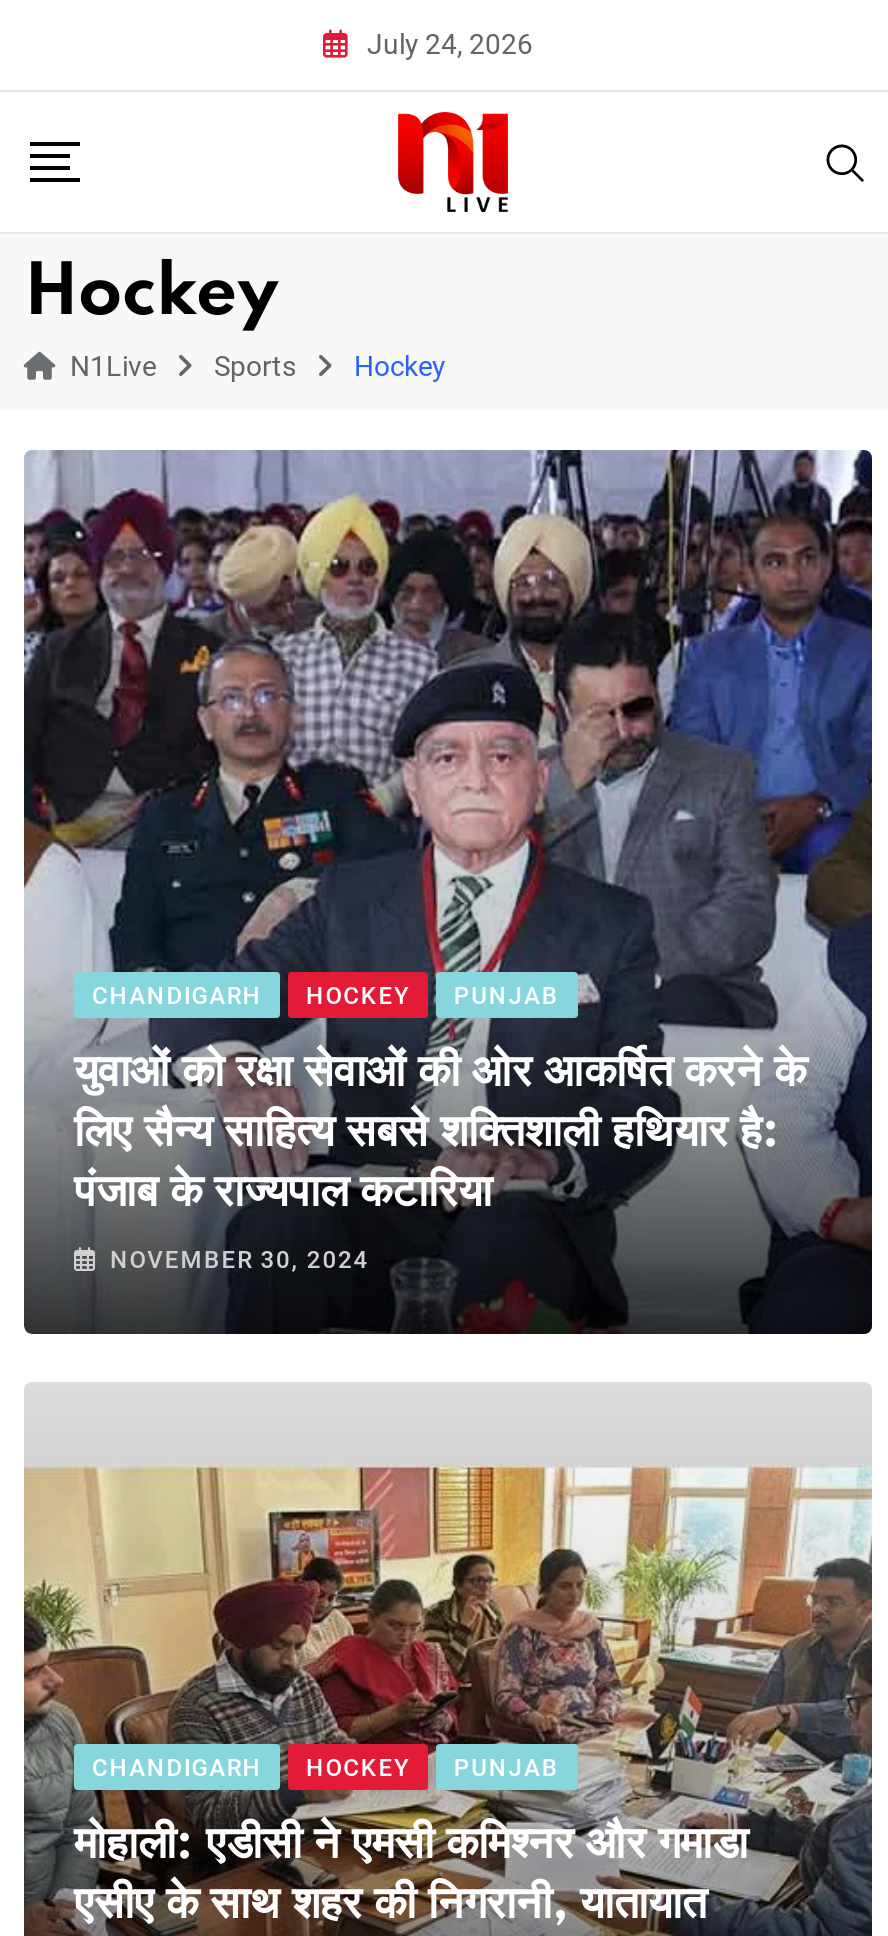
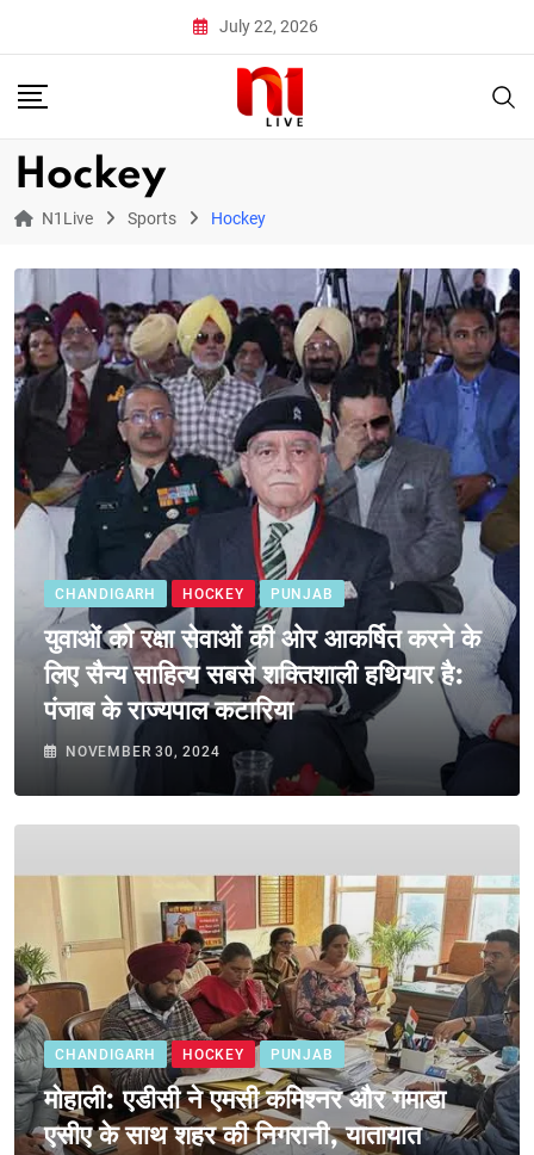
- July 24, 2026
+ July 22, 2026
